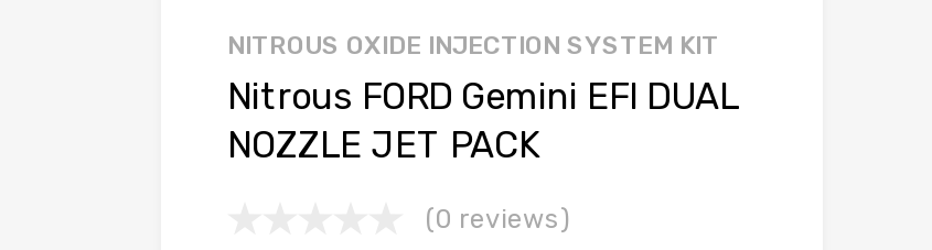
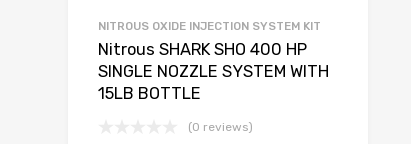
- Nitrous FORD Gemini EFI DUAL
- NOZZLE JET PACK
+ Nitrous SHARK SHO 400 HP
+ SINGLE NOZZLE SYSTEM WITH
+ 15LB BOTTLE
